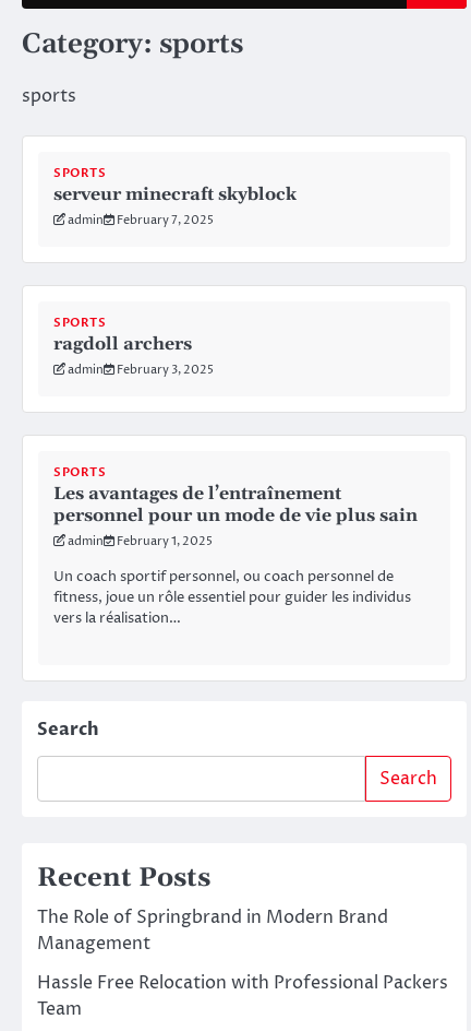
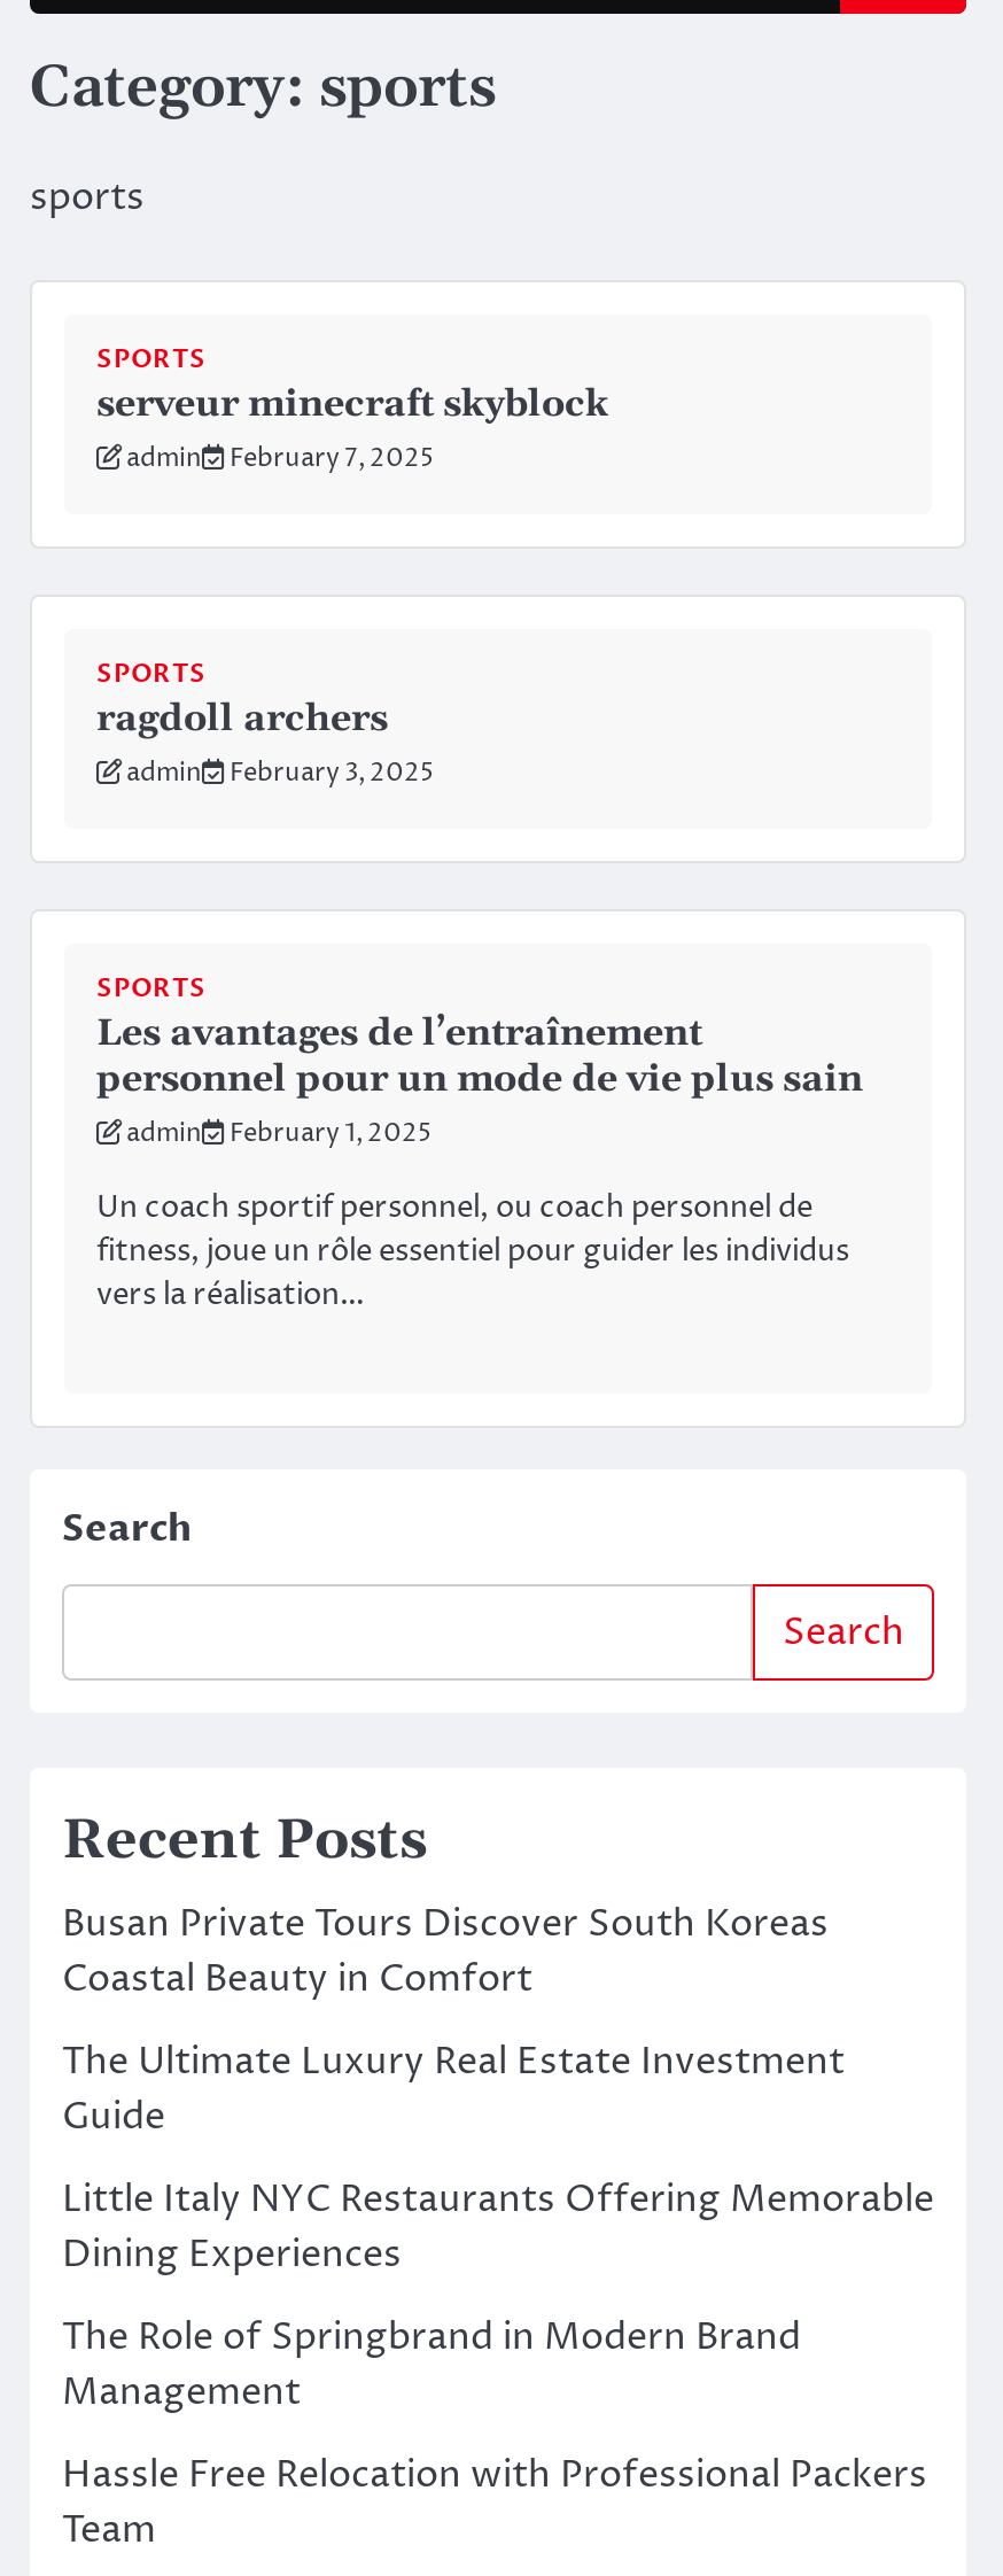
+ Busan Private Tours Discover South Koreas
+ Coastal Beauty in Comfort
+ The Ultimate Luxury Real Estate Investment
+ Guide
+ Little Italy NYC Restaurants Offering Memorable
+ Dining Experiences
